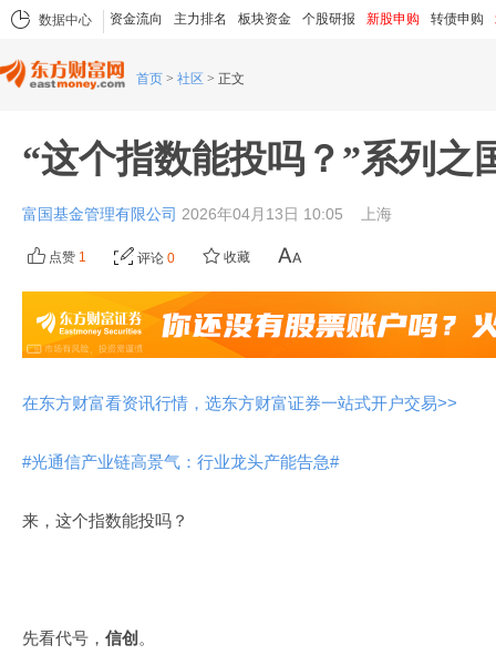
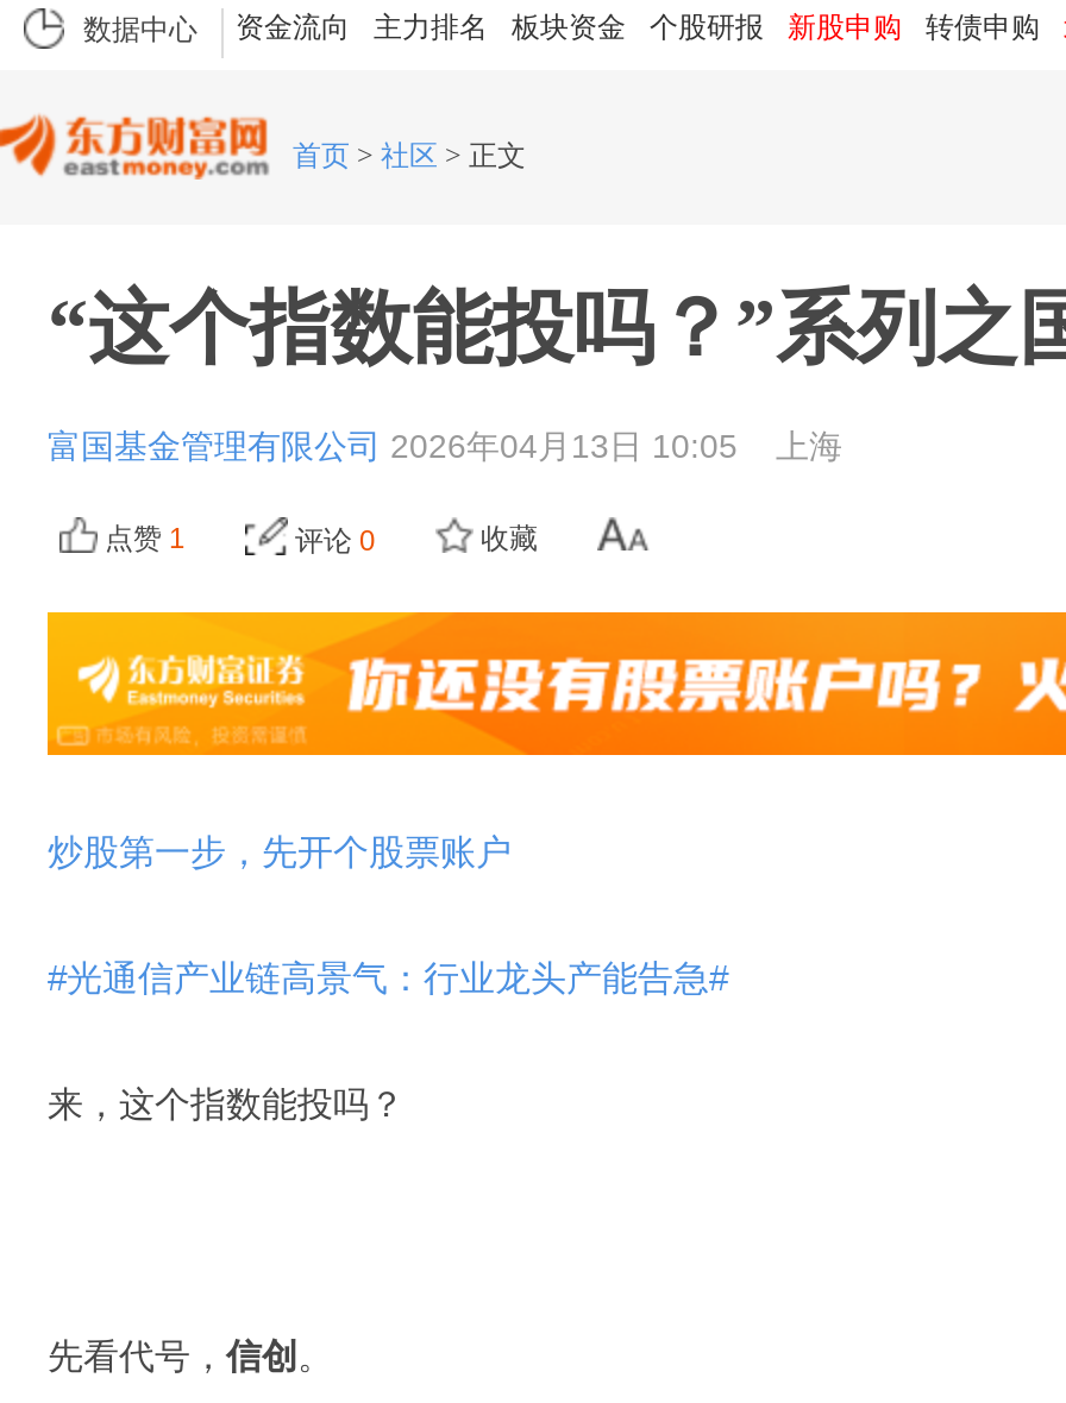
- 在东方财富看资讯行情，选东方财富证券一站式开户交易>>
+ 炒股第一步，先开个股票账户
